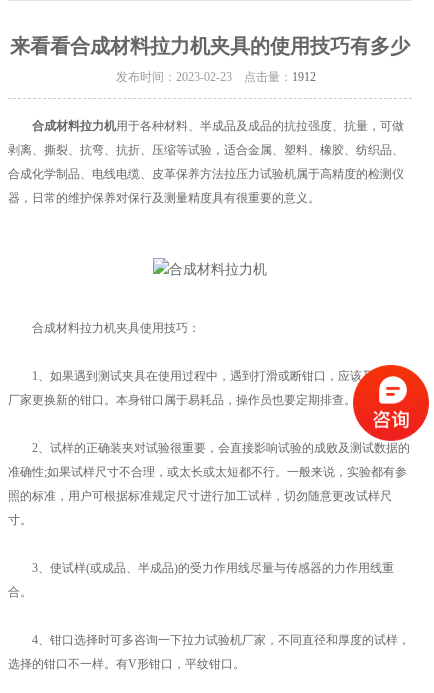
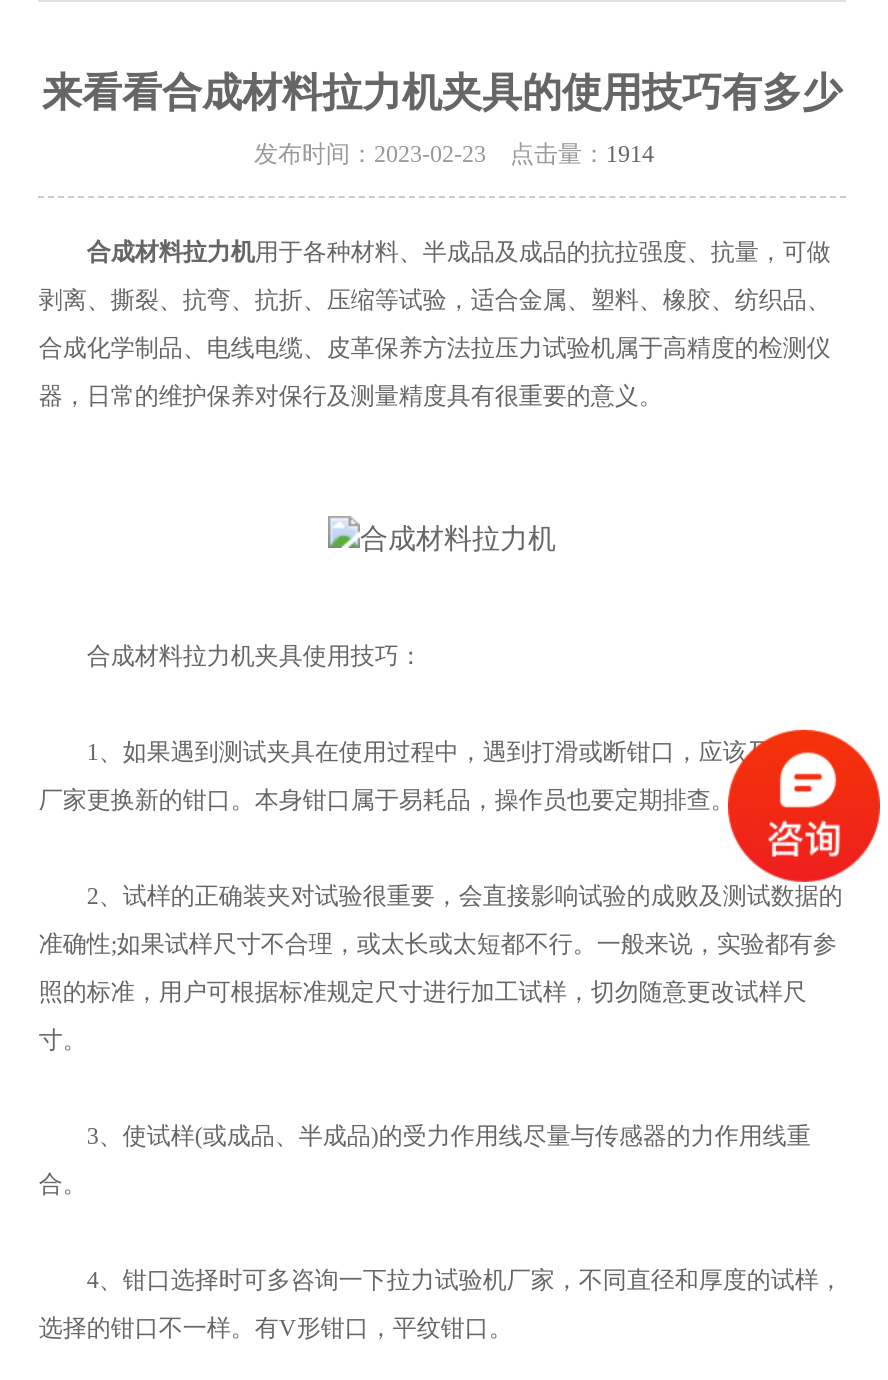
- 发布时间：2023-02-23 点击量：1912
+ 发布时间：2023-02-23 点击量：1914
